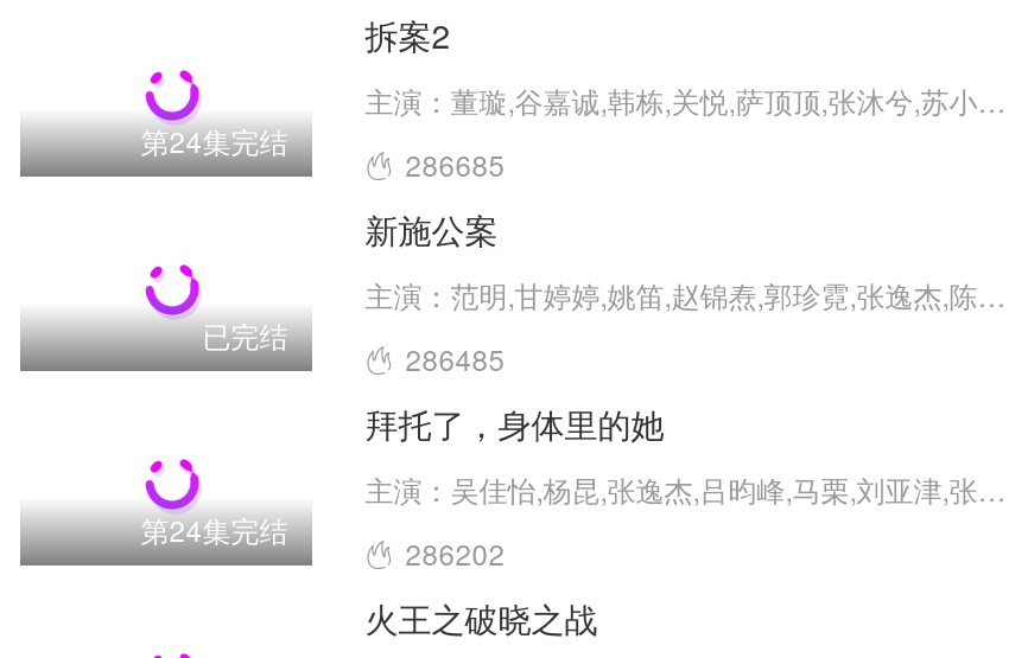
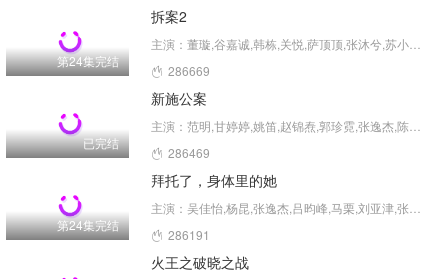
- 286685
+ 286669

- 286485
+ 286469

- 286202
+ 286191
